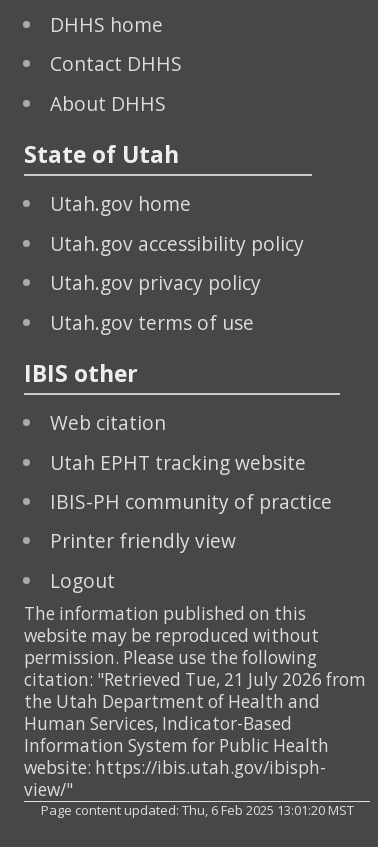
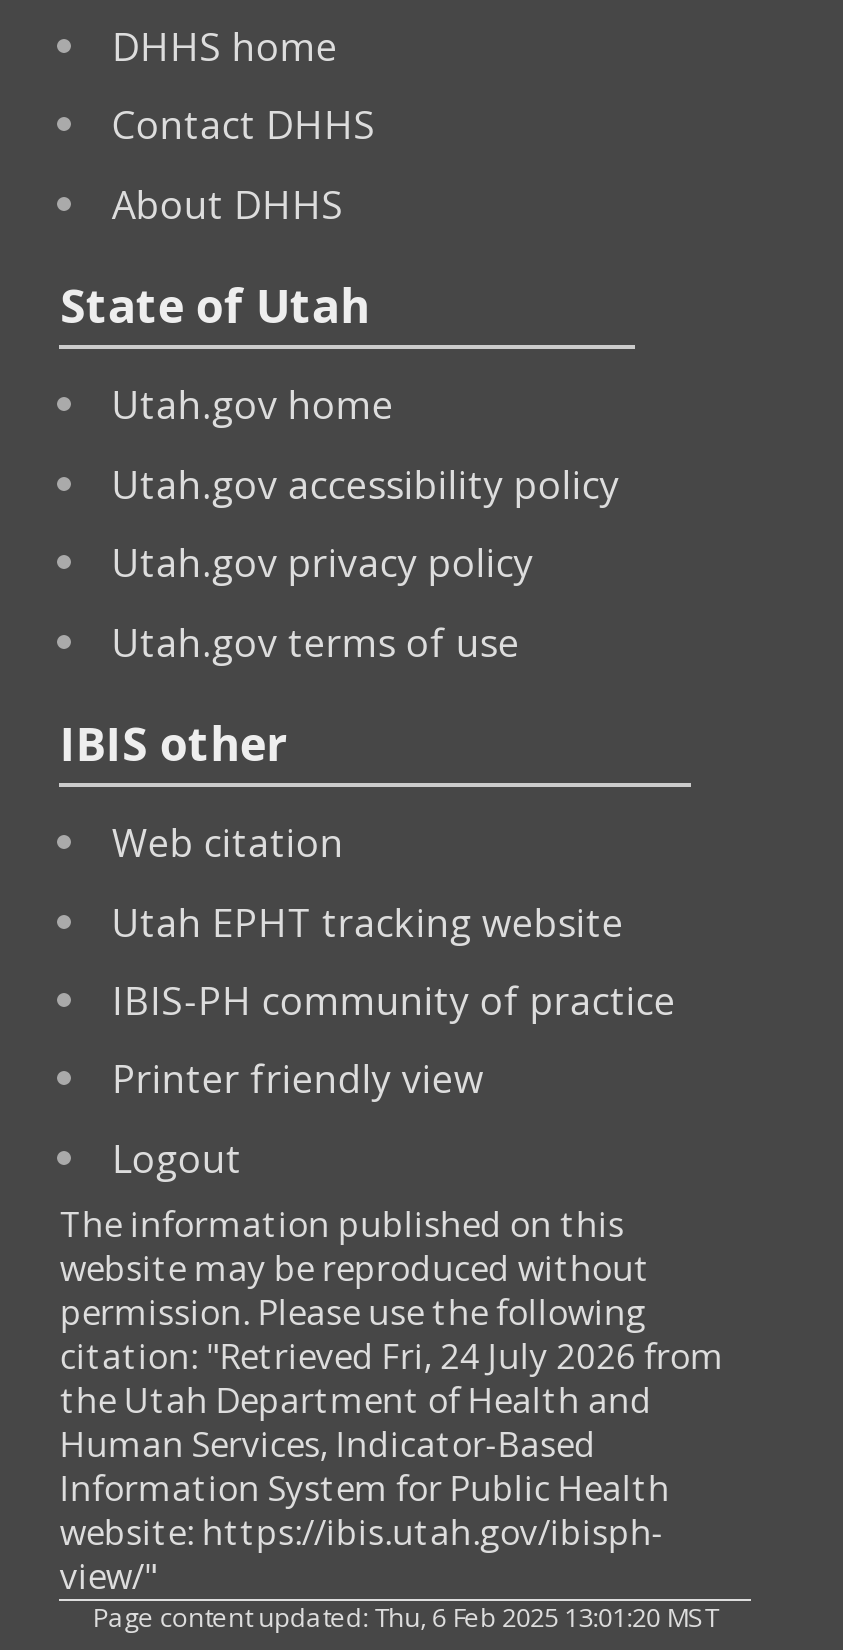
- citation: "Retrieved Tue, 21 July 2026 from
+ citation: "Retrieved Fri, 24 July 2026 from
